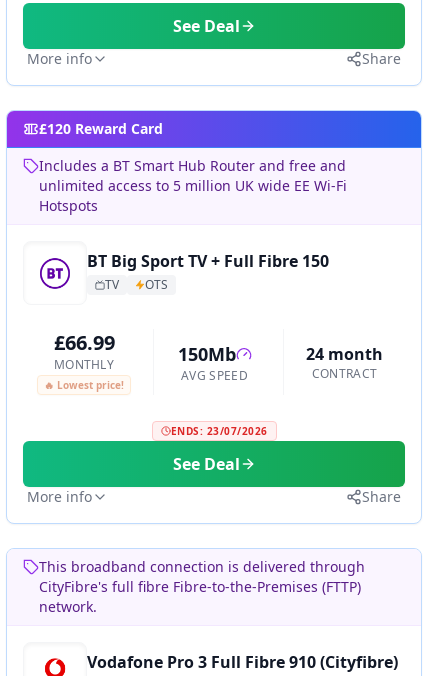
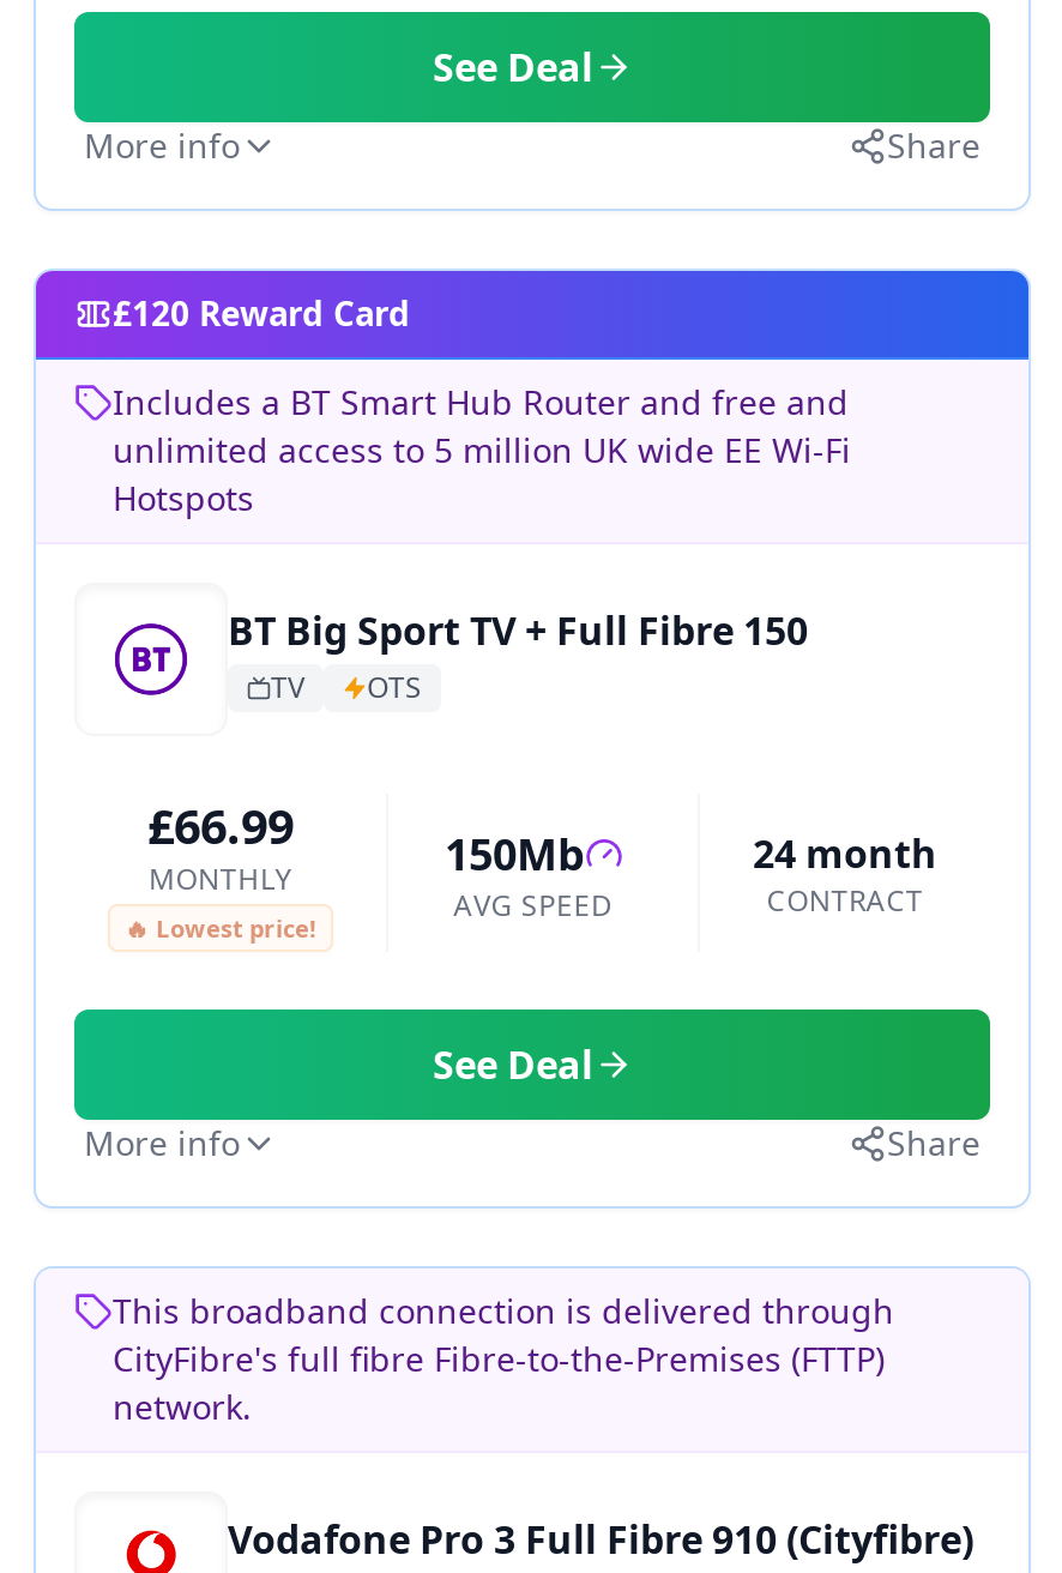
- ENDS: 23/07/2026
